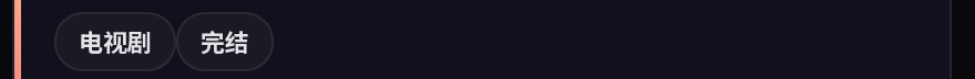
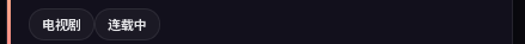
- 完结
+ 连载中
